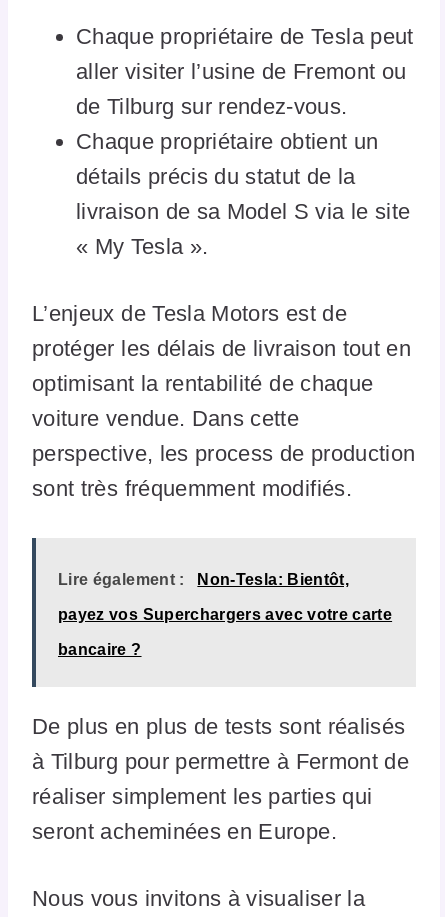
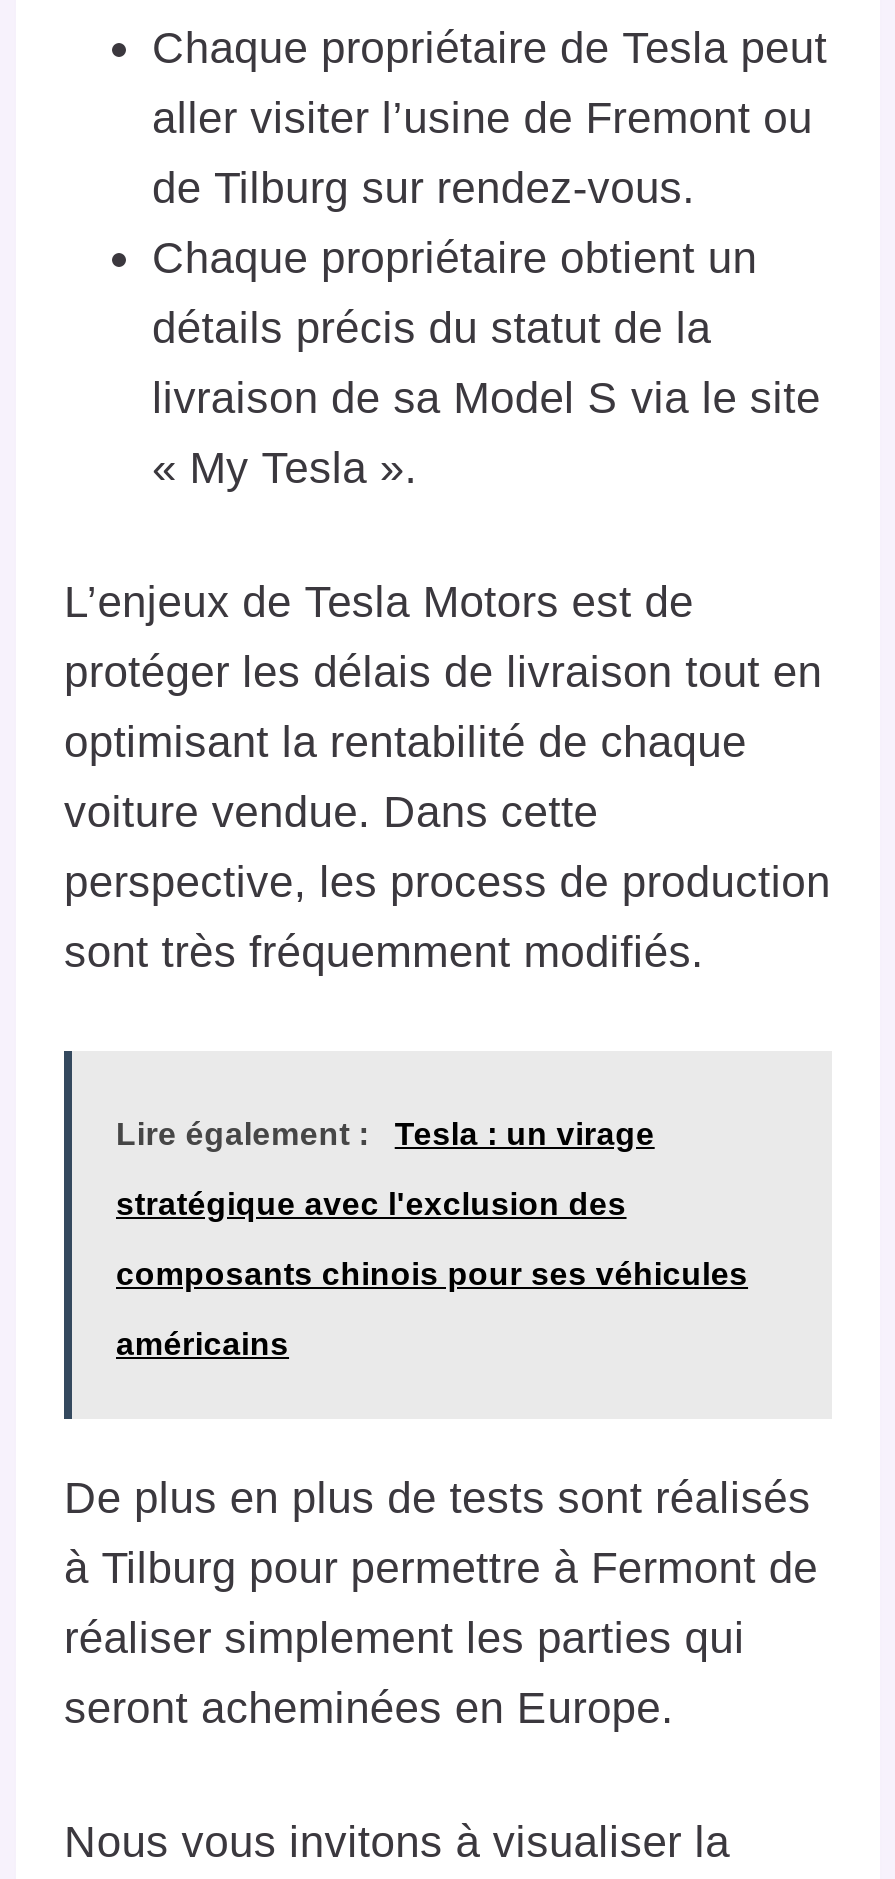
- Non-Tesla: Bientôt,
- payez vos Superchargers avec votre carte
- bancaire ?
+ Tesla : un virage
+ stratégique avec l'exclusion des
+ composants chinois pour ses véhicules
+ américains
